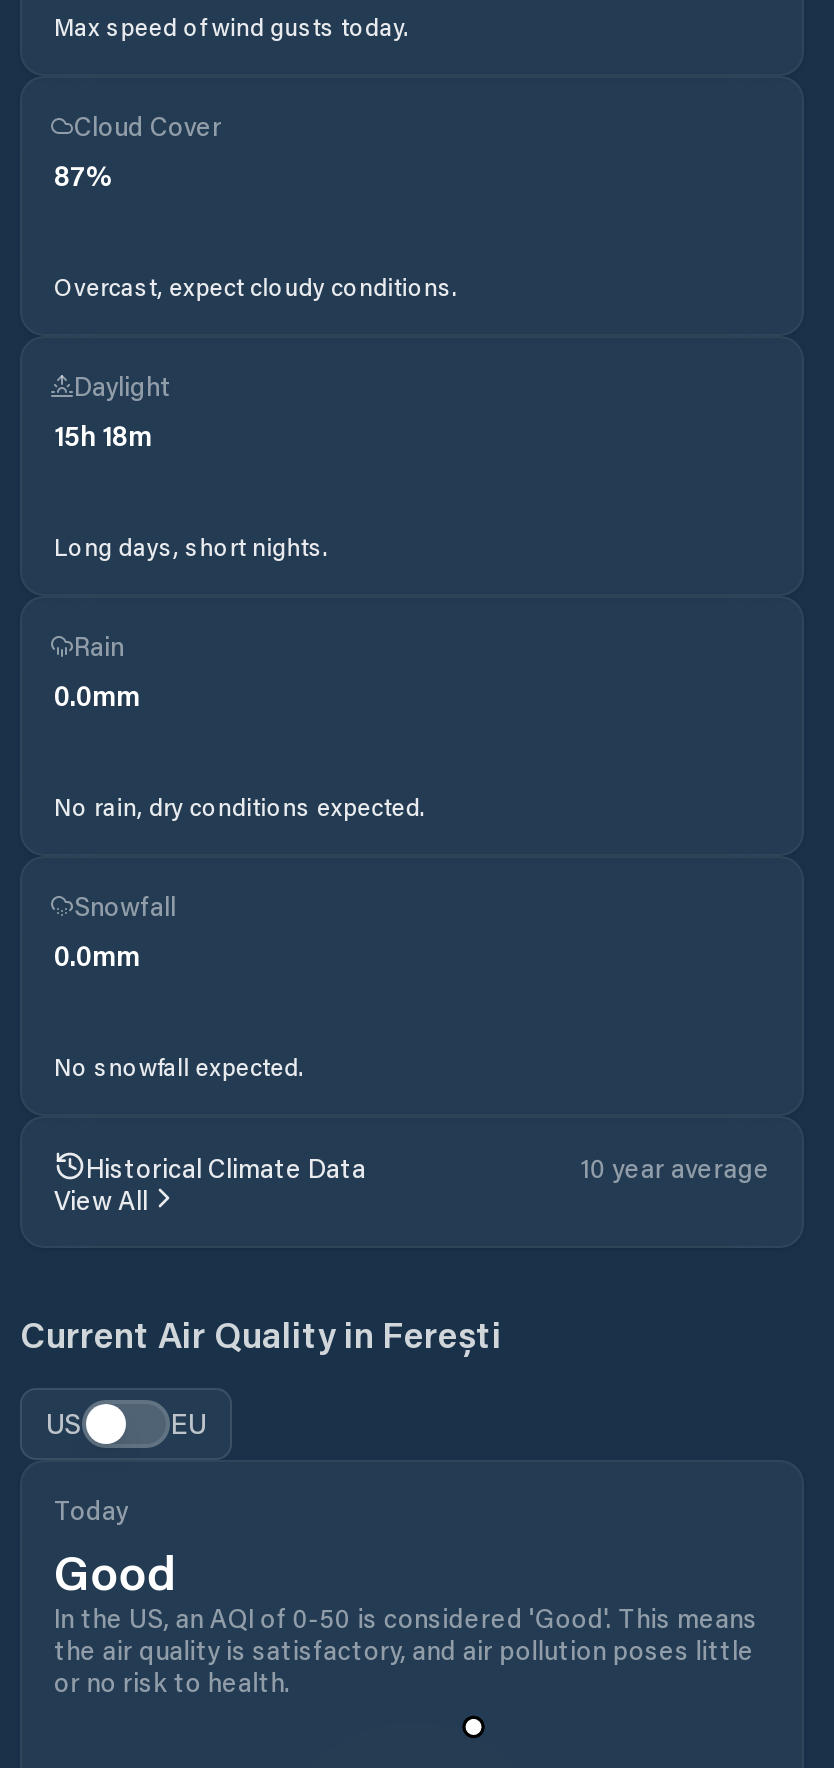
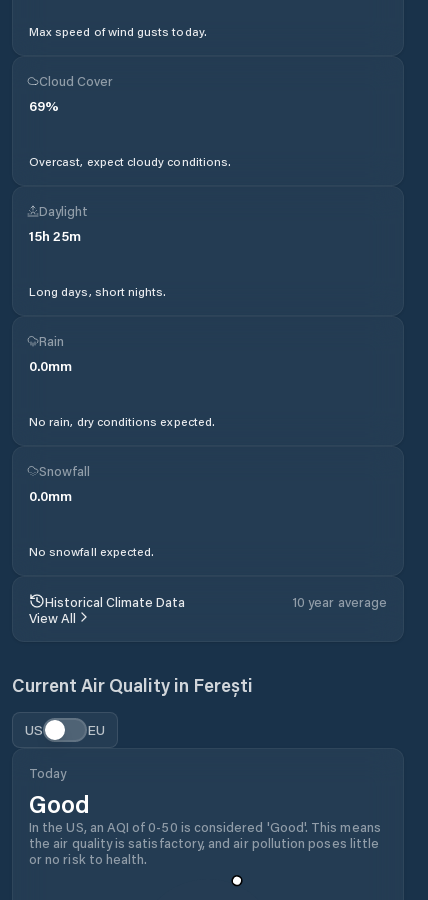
- 87%
+ 69%

- 15h 18m
+ 15h 25m
